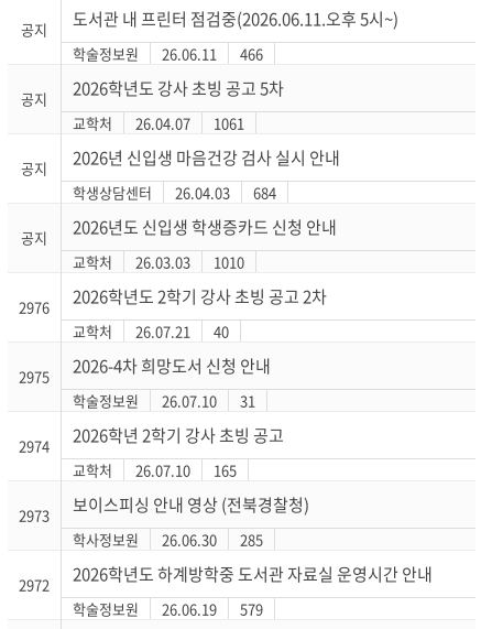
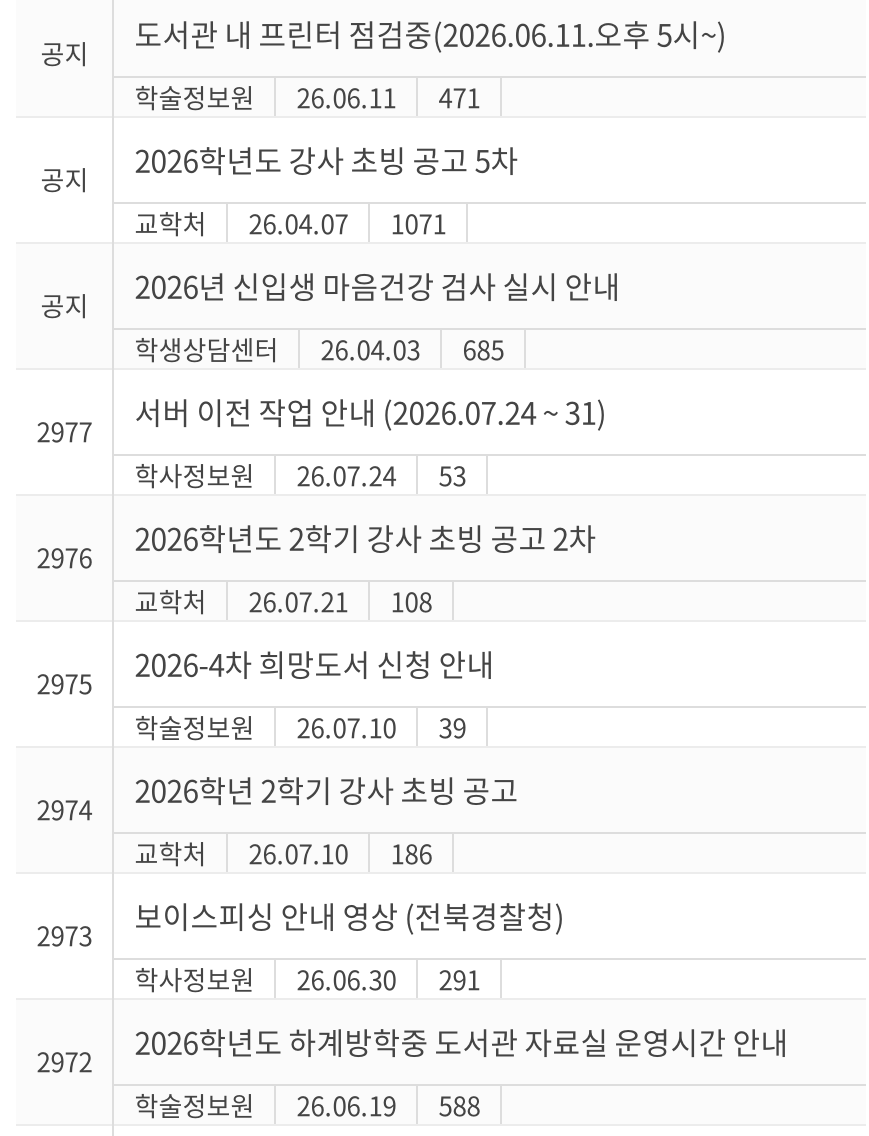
- 학술정보원 26.06.11 466
+ 학술정보원 26.06.11 471

- 교학처 26.04.07 1061
+ 교학처 26.04.07 1071

- 학생상담센터 26.04.03 684
+ 학생상담센터 26.04.03 685

- 공지
- 2026년도 신입생 학생증카드 신청 안내
+ 2977
+ 서버 이전 작업 안내 (2026.07.24 ~ 31)

- 교학처
- 26.03.03
- 1010
+ 학사정보원
+ 26.07.24
+ 53

- 교학처 26.07.21 40
+ 교학처 26.07.21 108

- 학술정보원 26.07.10 31
+ 학술정보원 26.07.10 39

- 교학처 26.07.10 165
+ 교학처 26.07.10 186

- 학사정보원 26.06.30 285
+ 학사정보원 26.06.30 291

- 학술정보원 26.06.19 579
+ 학술정보원 26.06.19 588
